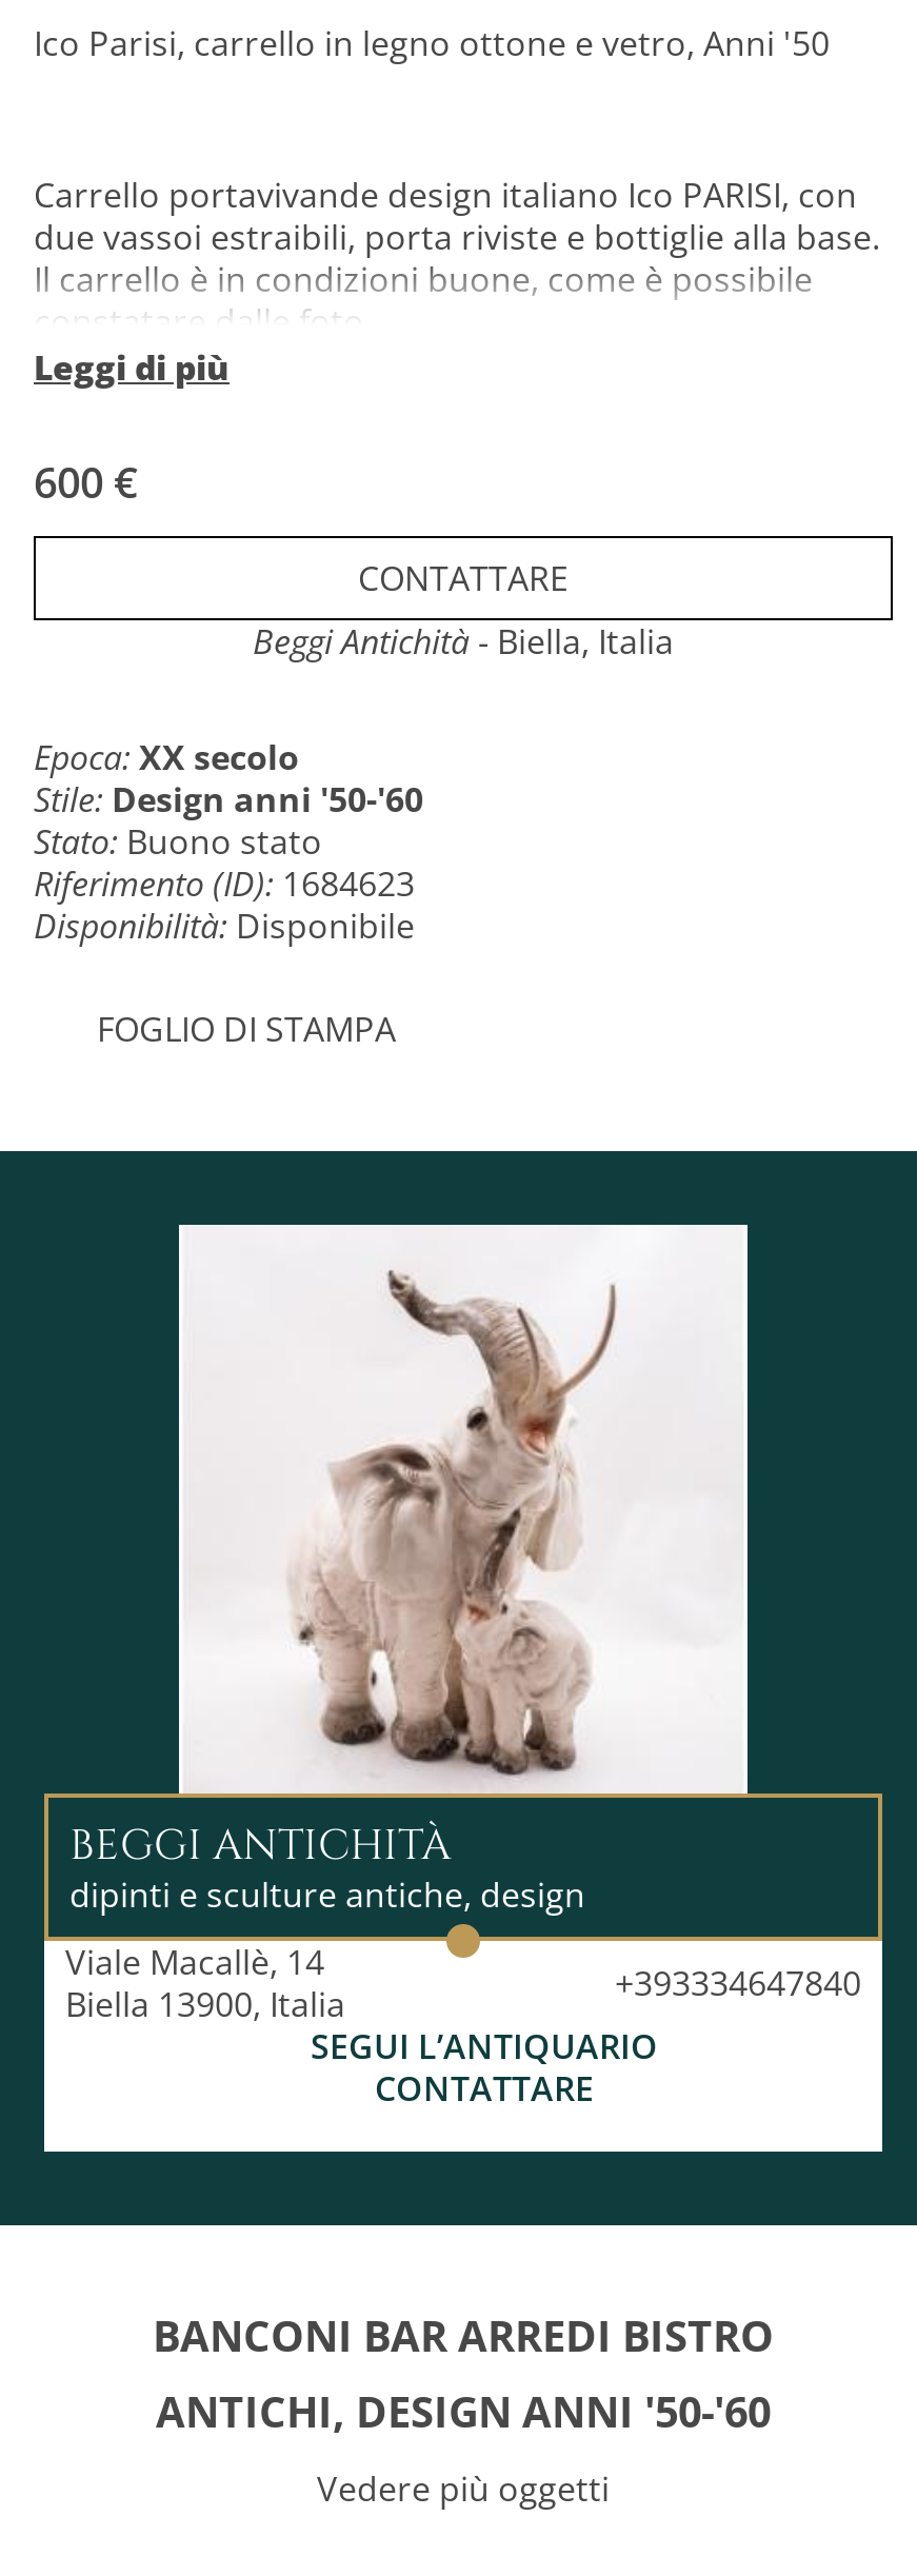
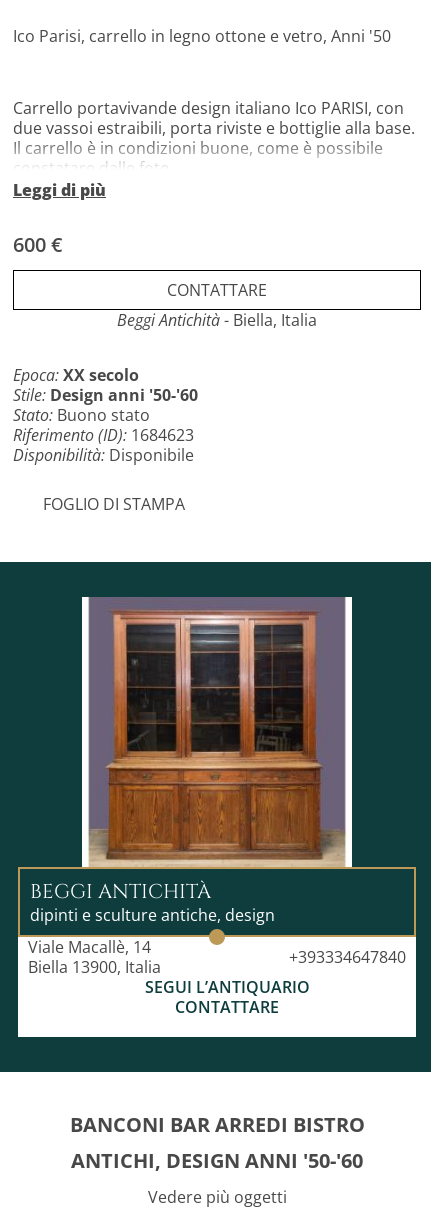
- [image]
+ [image]
